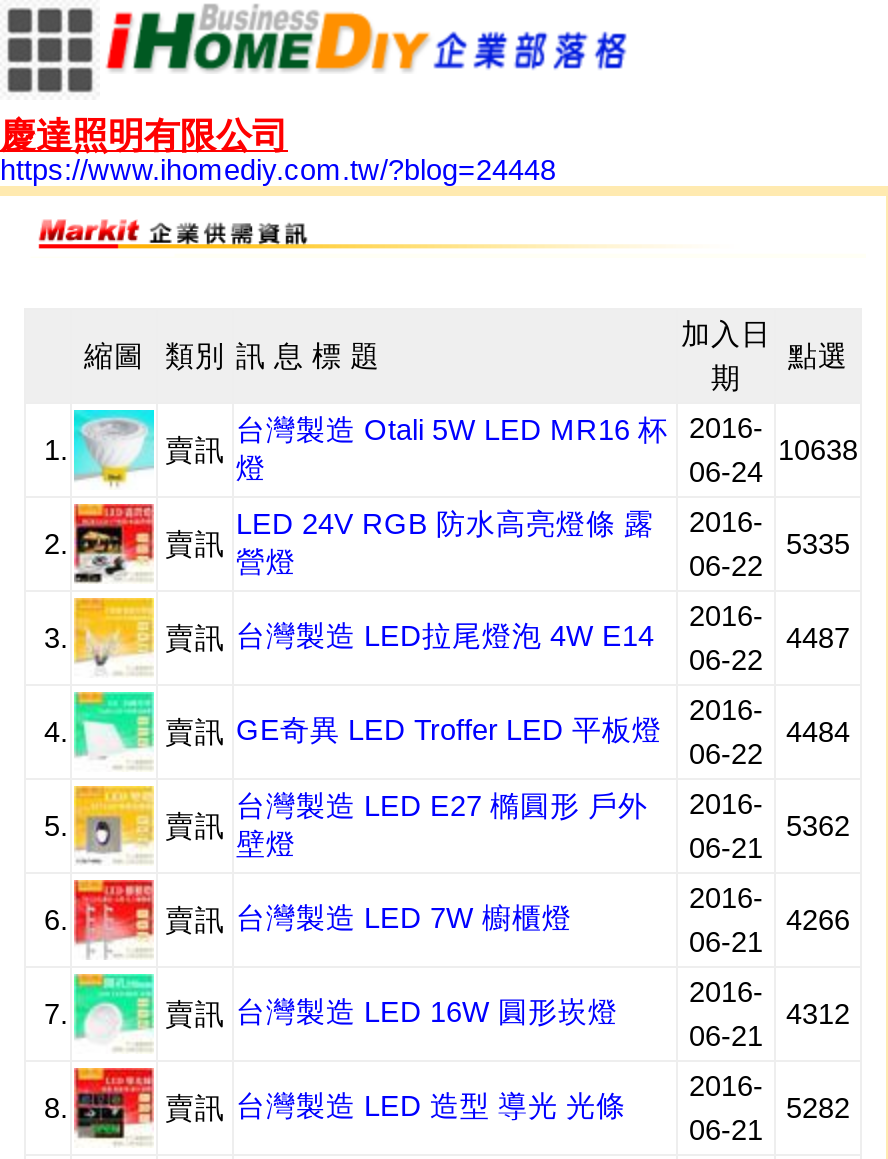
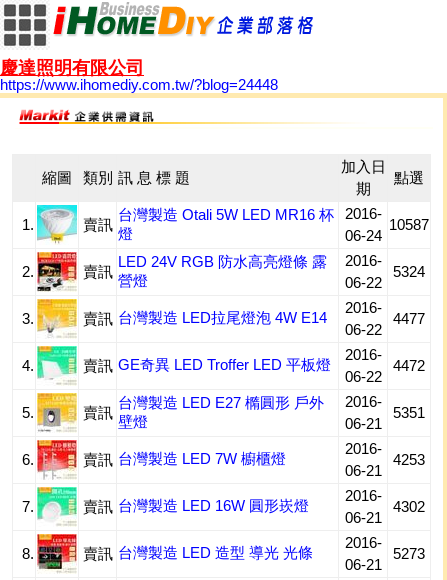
- 10638
+ 10587

- 5335
+ 5324

- 4487
+ 4477

- 4484
+ 4472

- 5362
+ 5351

- 4266
+ 4253

- 4312
+ 4302

- 5282
+ 5273
